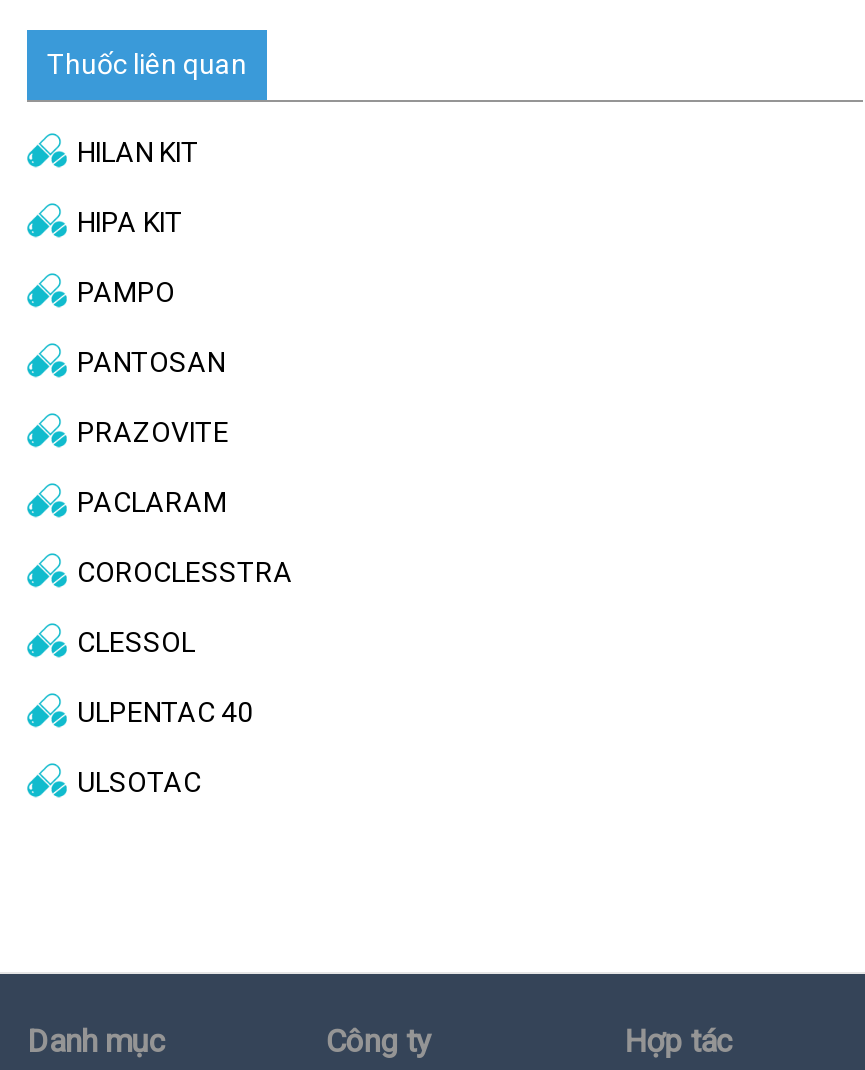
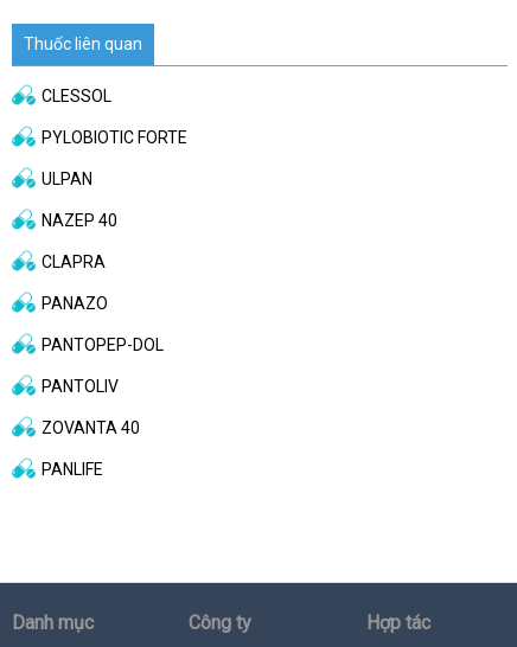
- HILAN KIT
- HIPA KIT
- PAMPO
- PANTOSAN
- PRAZOVITE
- PACLARAM
- COROCLESSTRA

moved up: CLESSOL

- ULPENTAC 40
- ULSOTAC
+ PYLOBIOTIC FORTE
+ ULPAN
+ NAZEP 40
+ CLAPRA
+ PANAZO
+ PANTOPEP-DOL
+ PANTOLIV
+ ZOVANTA 40
+ PANLIFE
